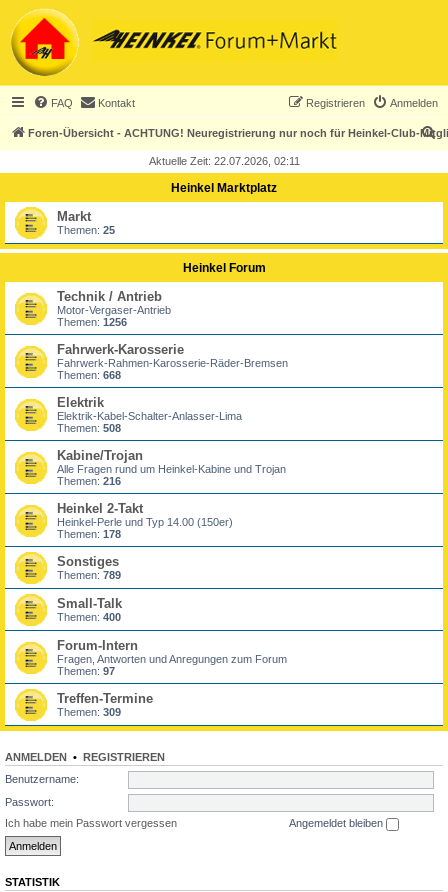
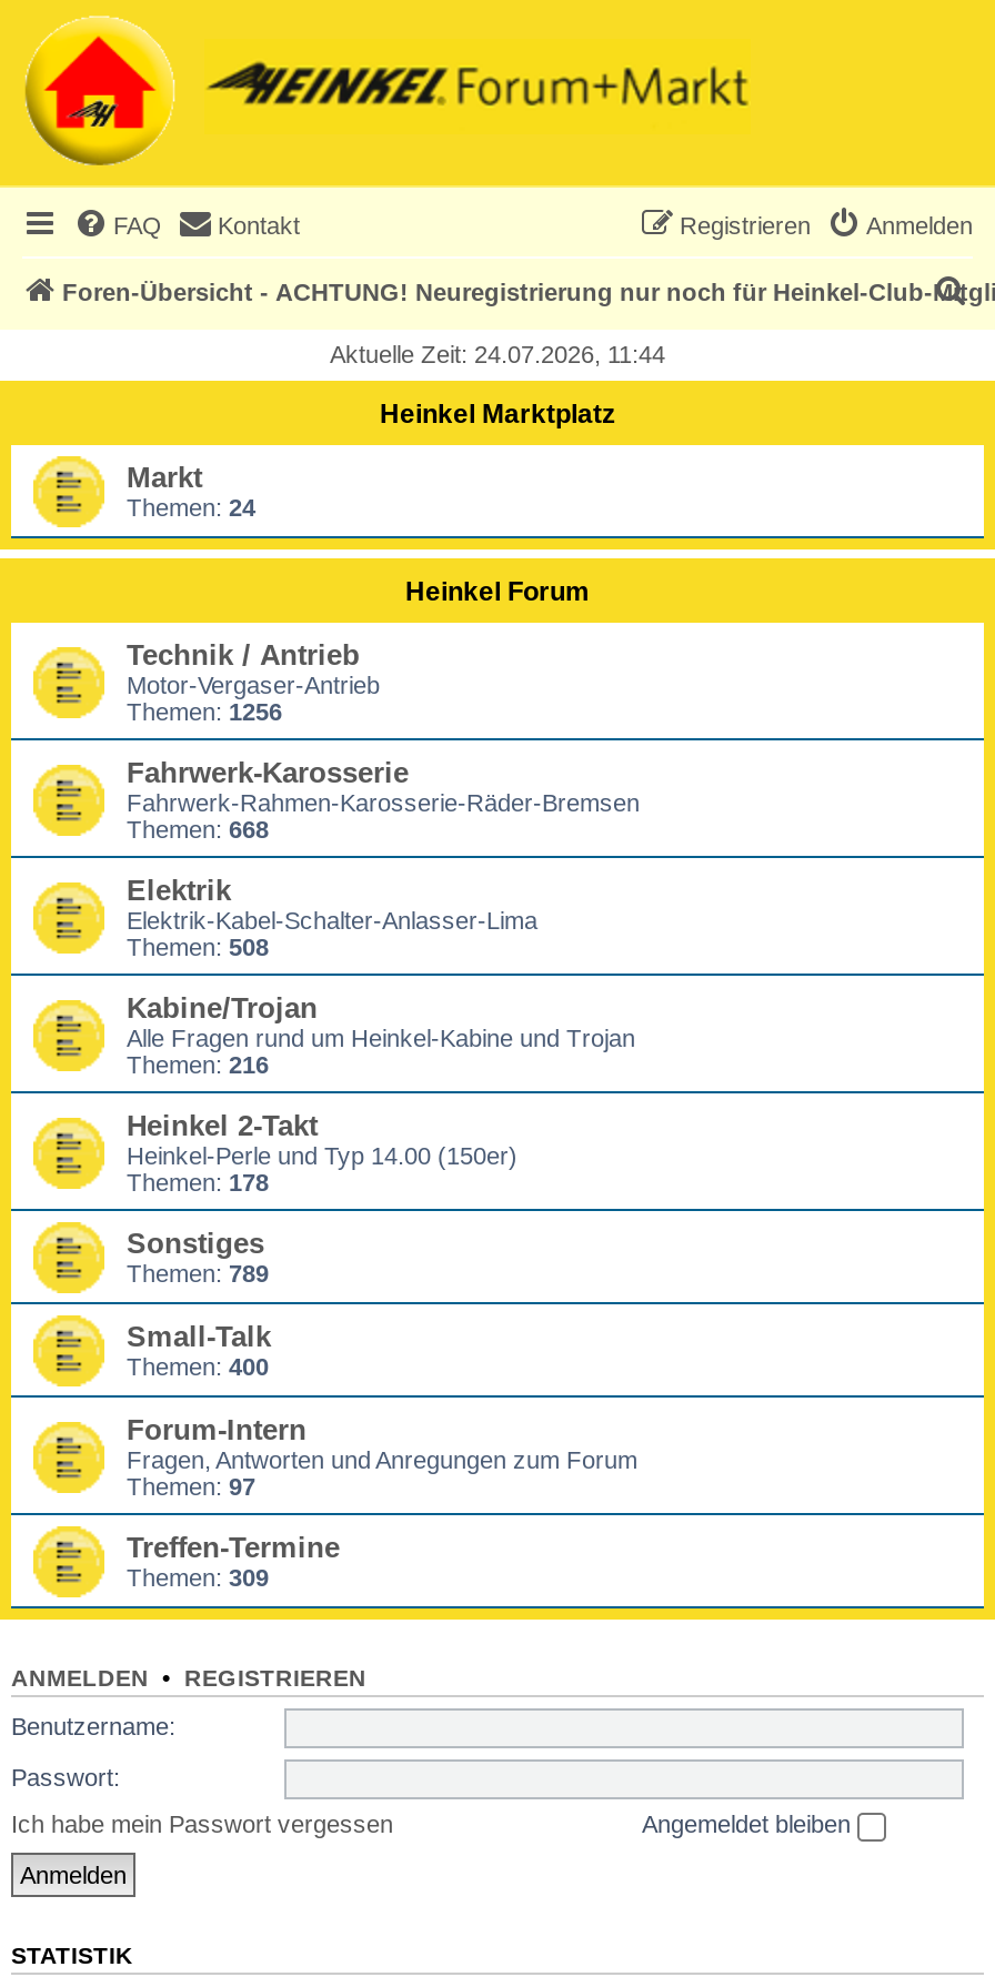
- Aktuelle Zeit: 22.07.2026, 02:11
+ Aktuelle Zeit: 24.07.2026, 11:44

- Themen: 25
+ Themen: 24
